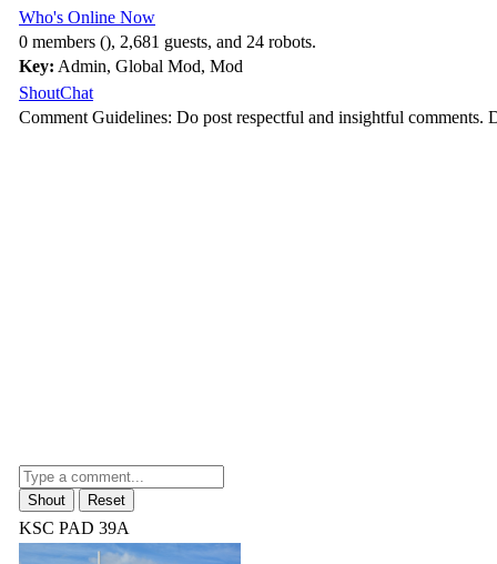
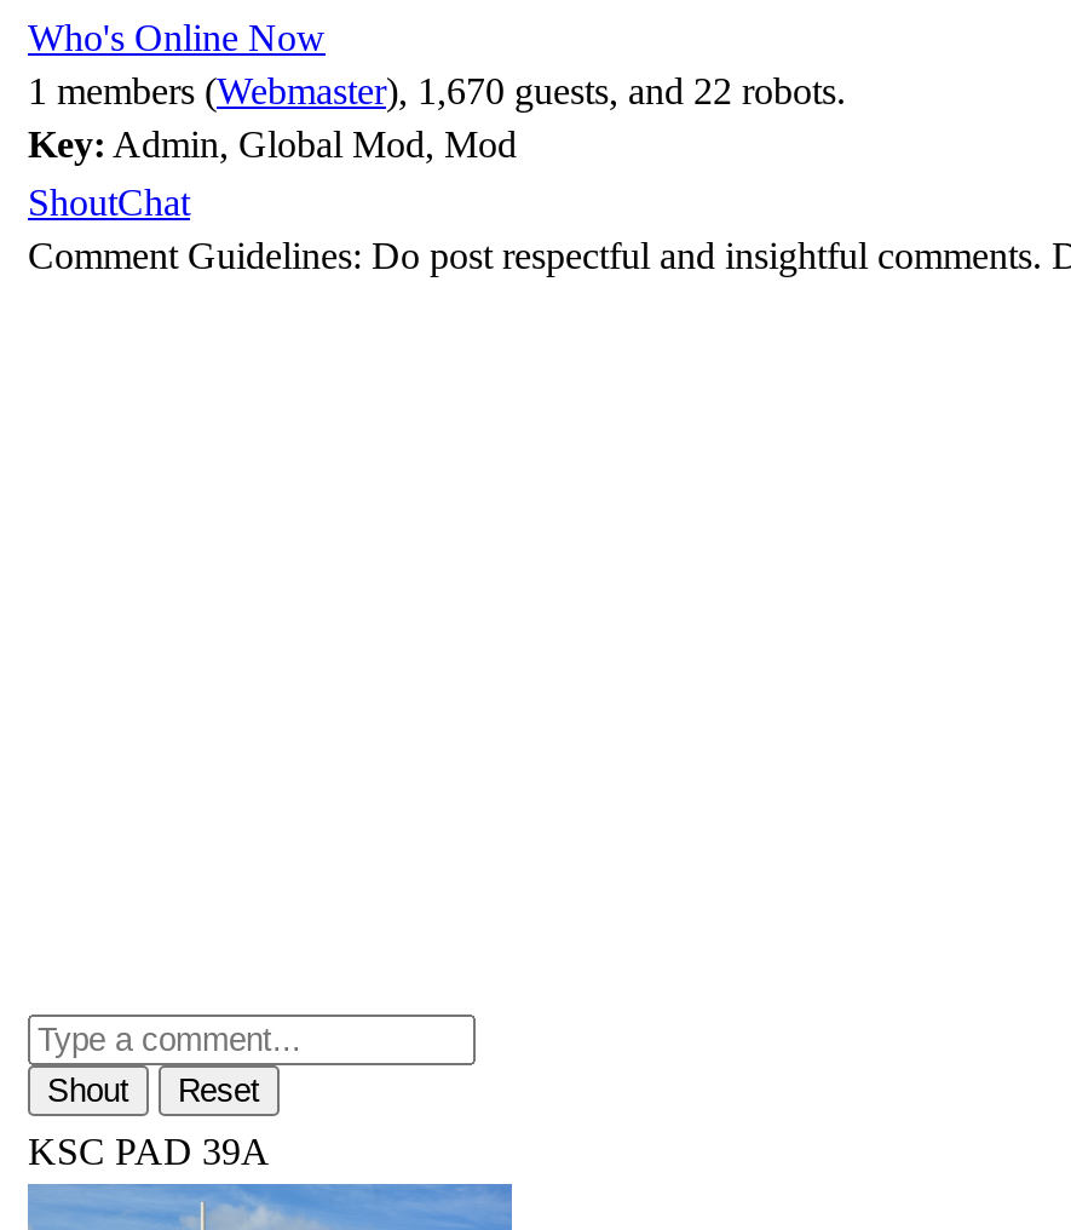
- 0 members (), 2,681 guests, and 24 robots.
+ 1 members (Webmaster), 1,670 guests, and 22 robots.
